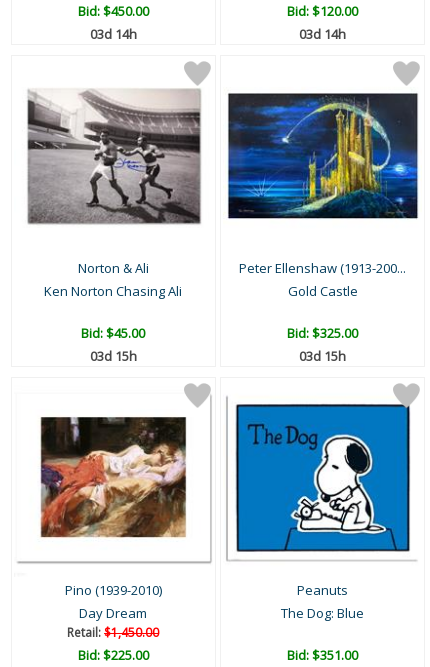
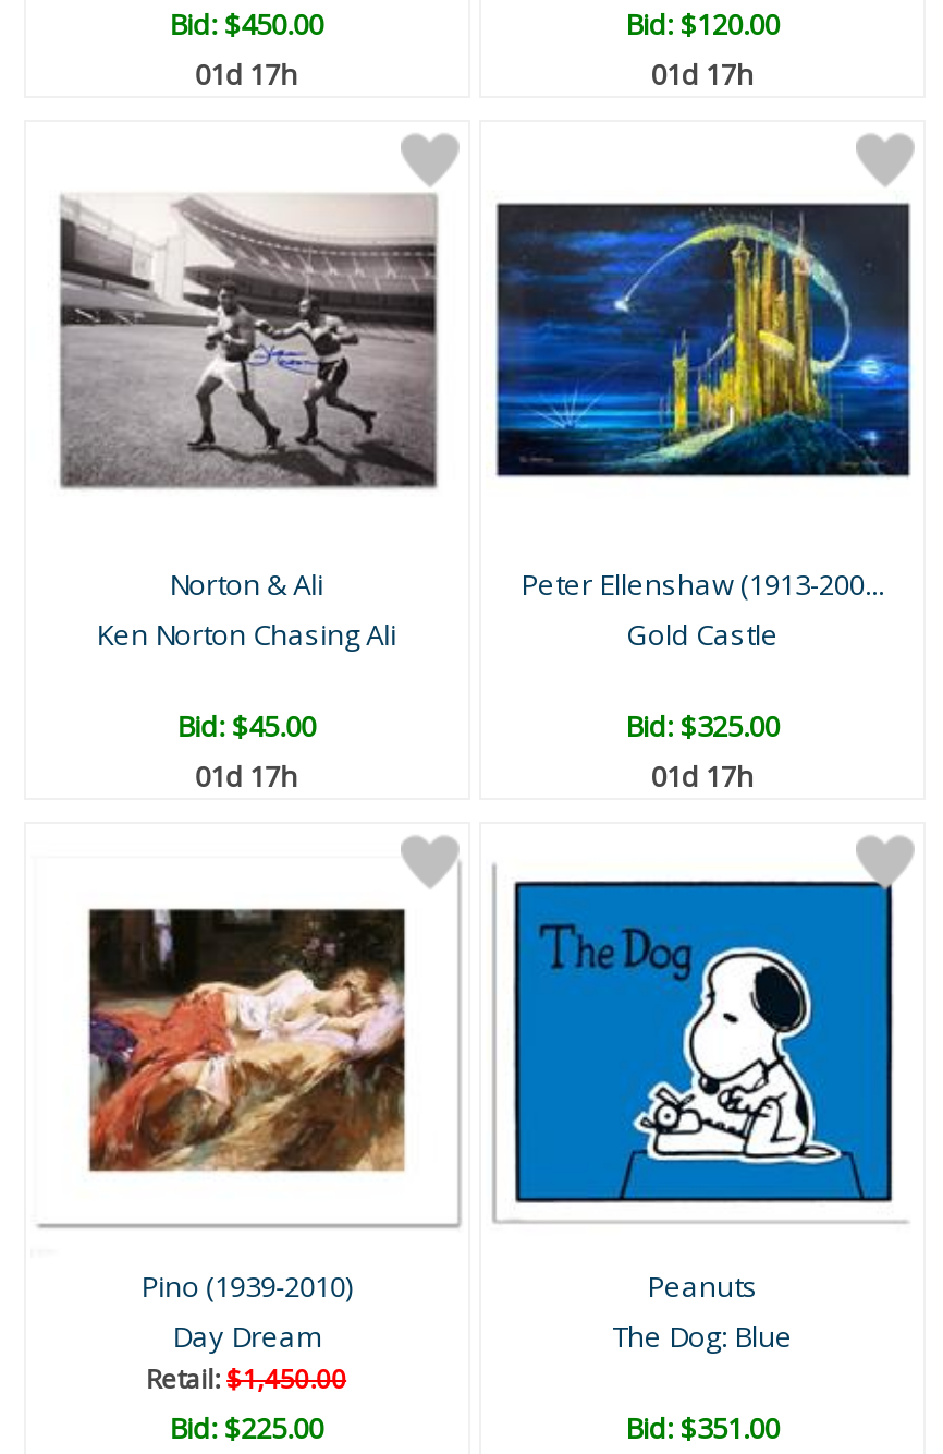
- 03d 14h
+ 01d 17h

- 03d 14h
+ 01d 17h

- 03d 15h
+ 01d 17h

- 03d 15h
+ 01d 17h
